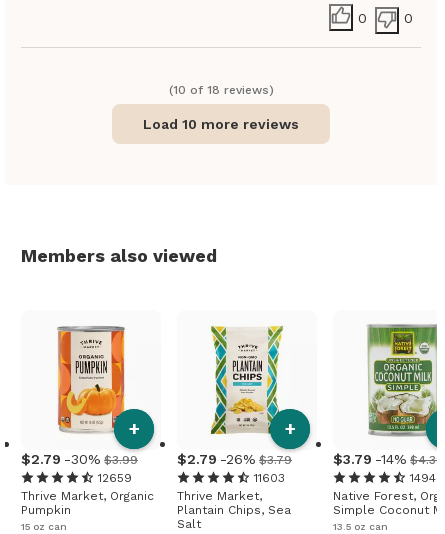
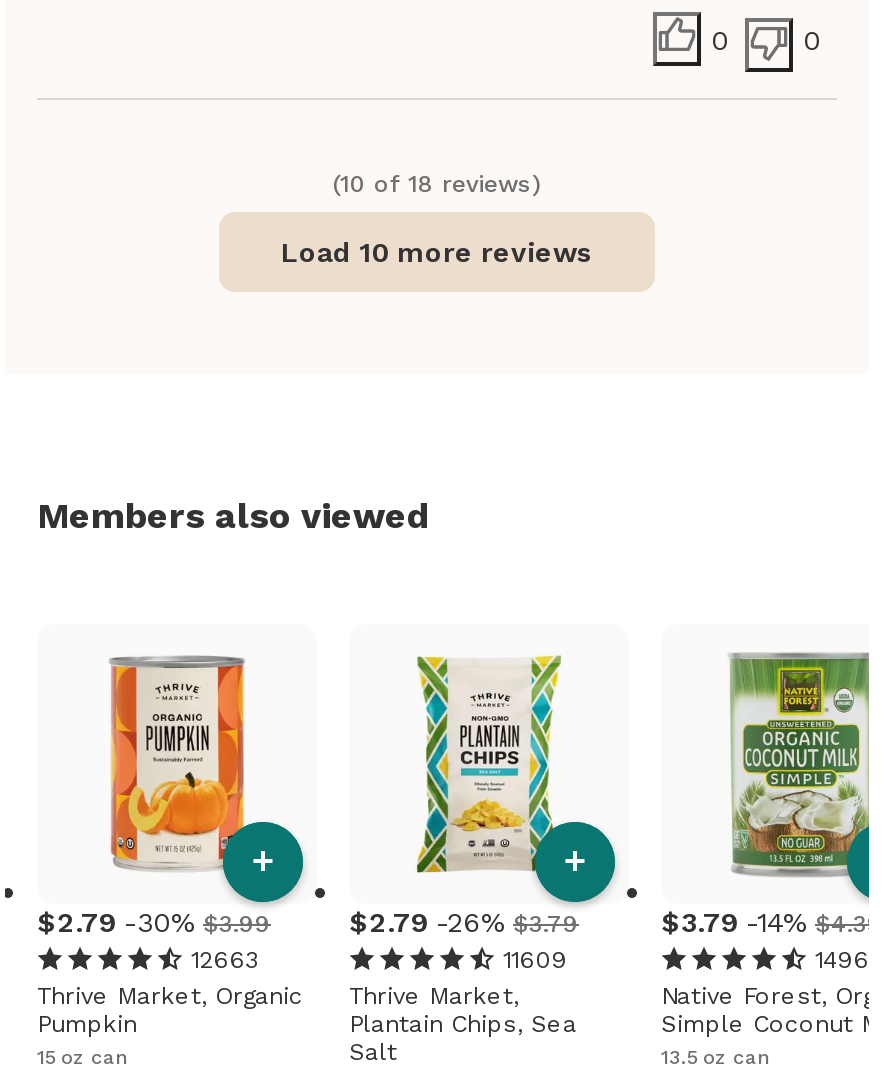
- 12659
+ 12663

- 11603
+ 11609

- 1494
+ 1496
